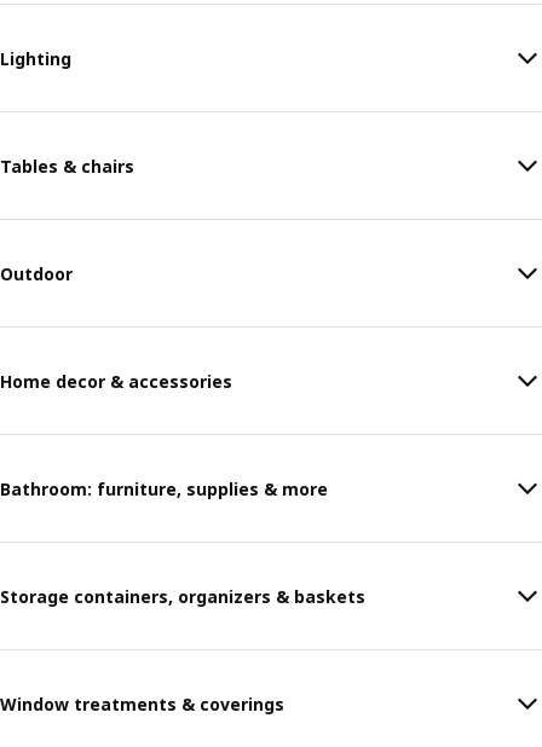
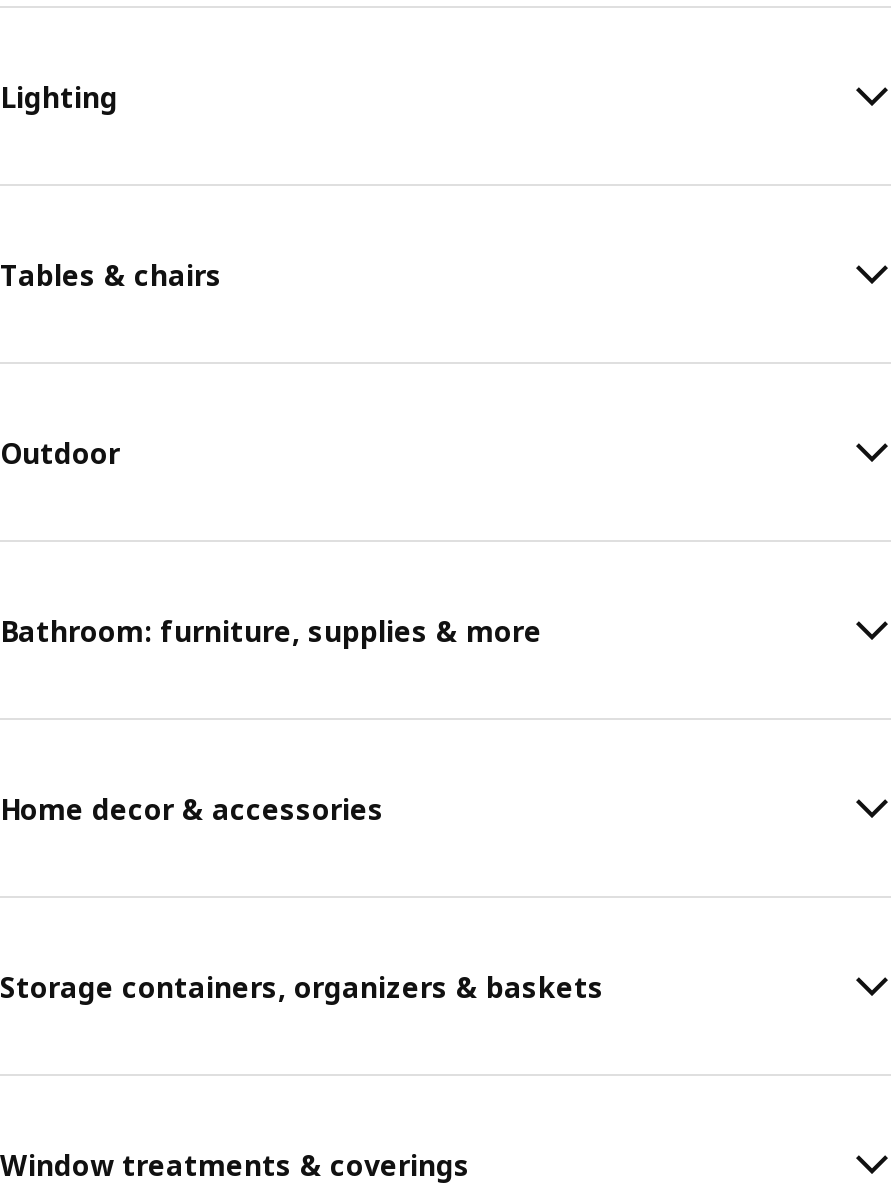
moved down: Home decor & accessories

moved up: Bathroom: furniture, supplies & more
